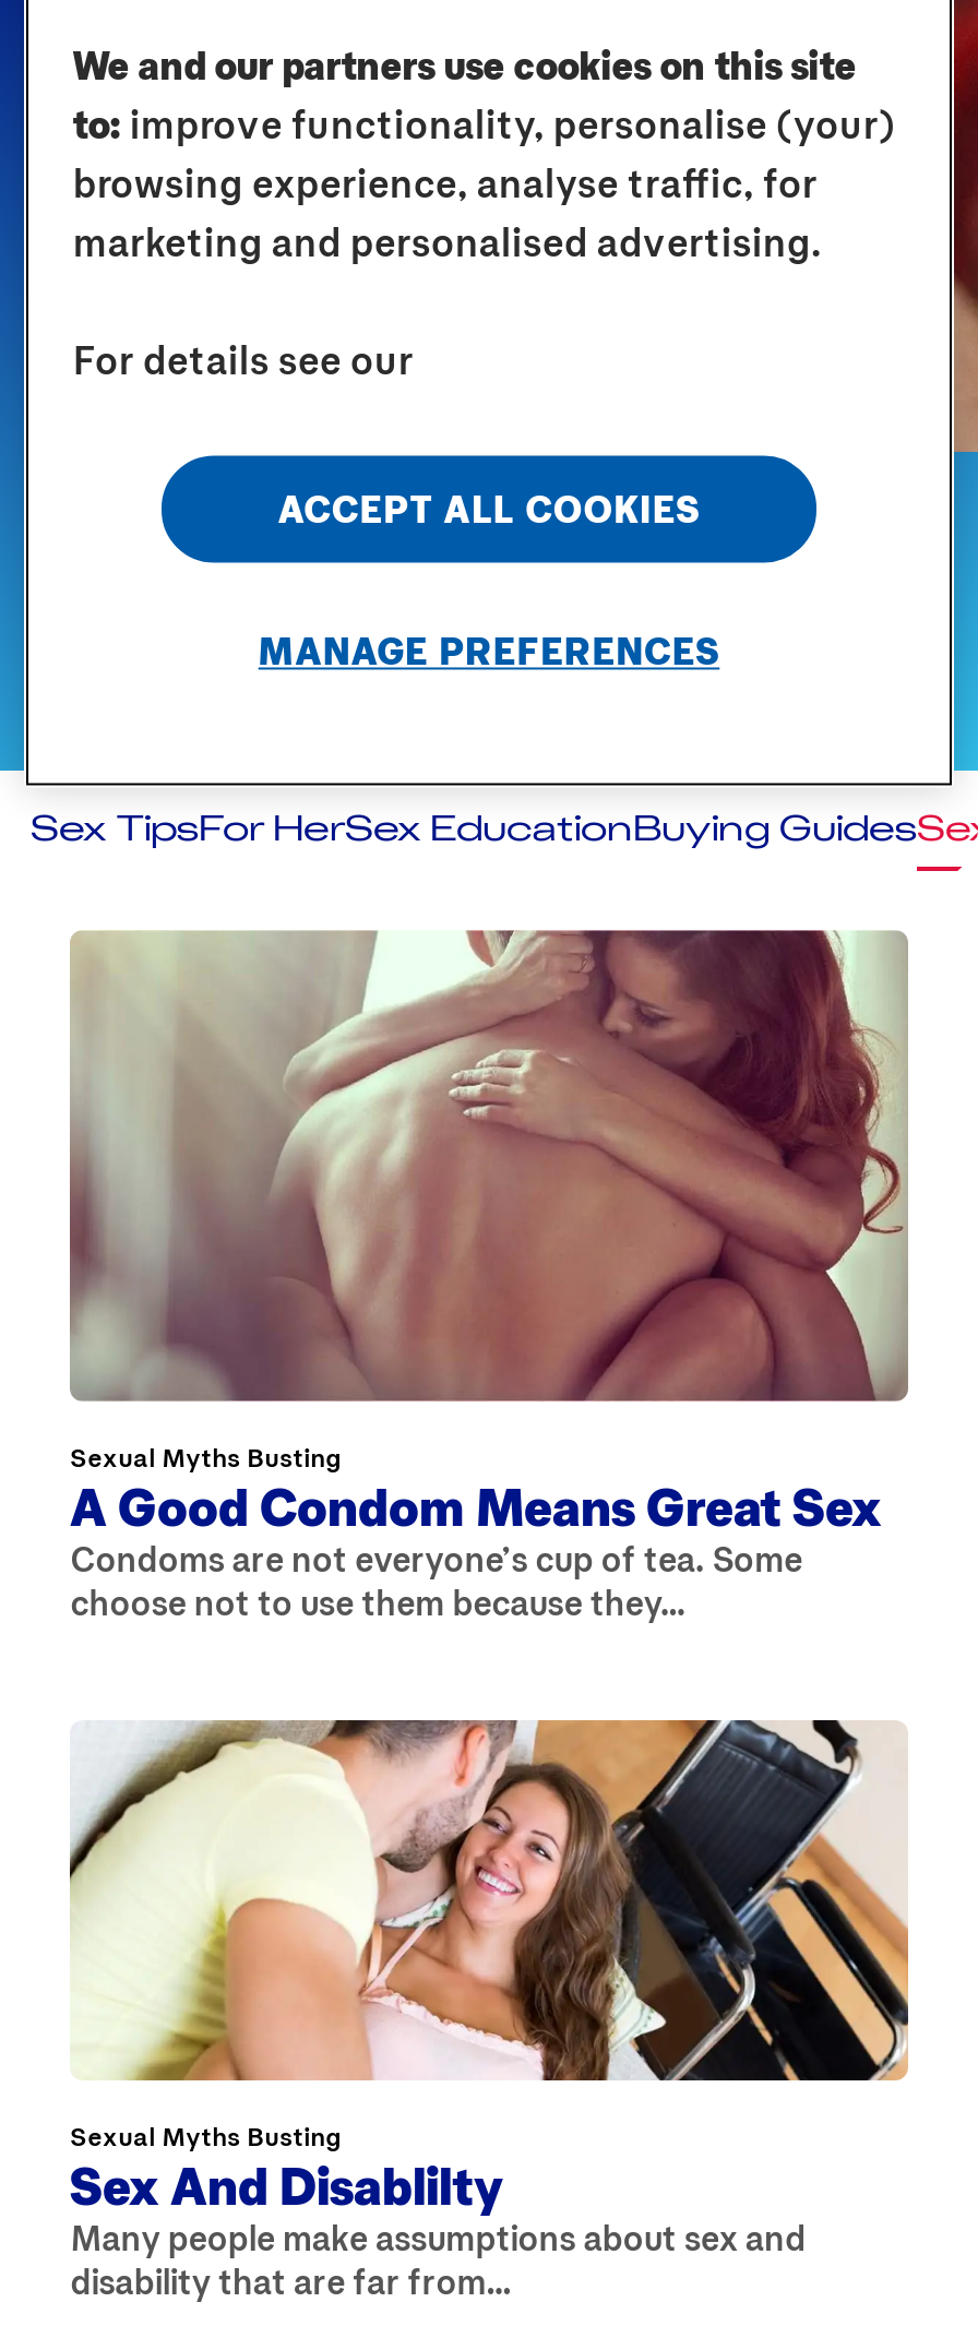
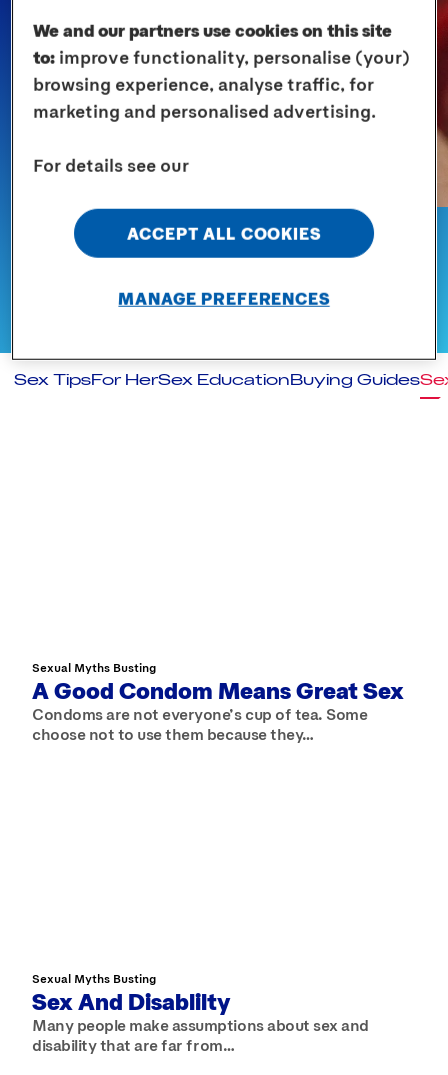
- [image]

- [image]
